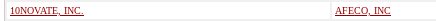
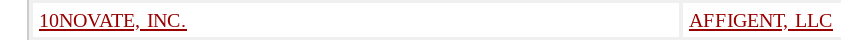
- AFECO, INC
+ AFFIGENT, LLC
